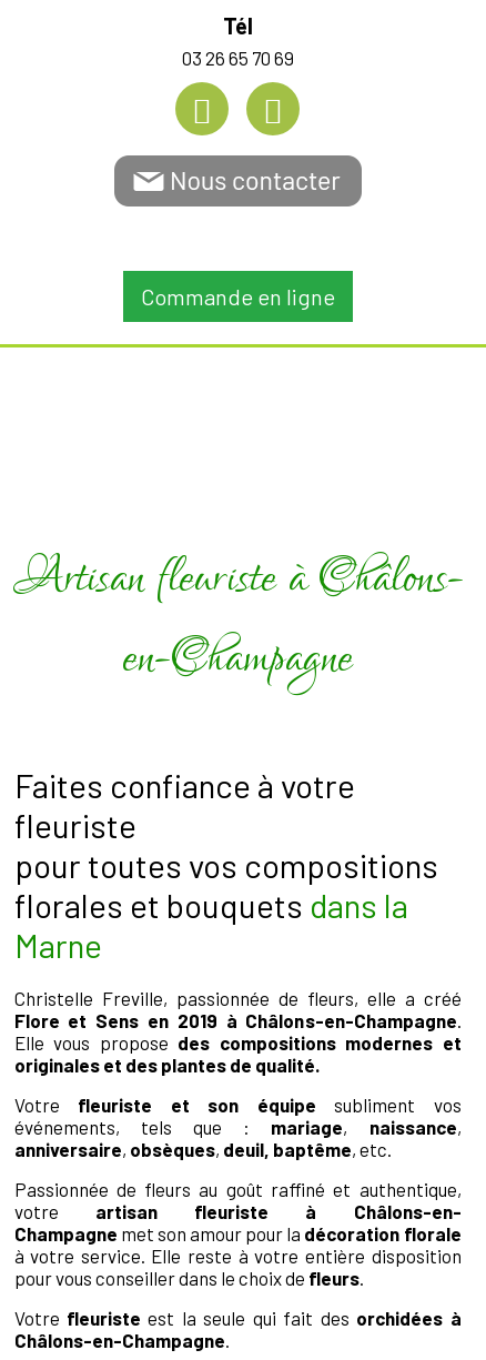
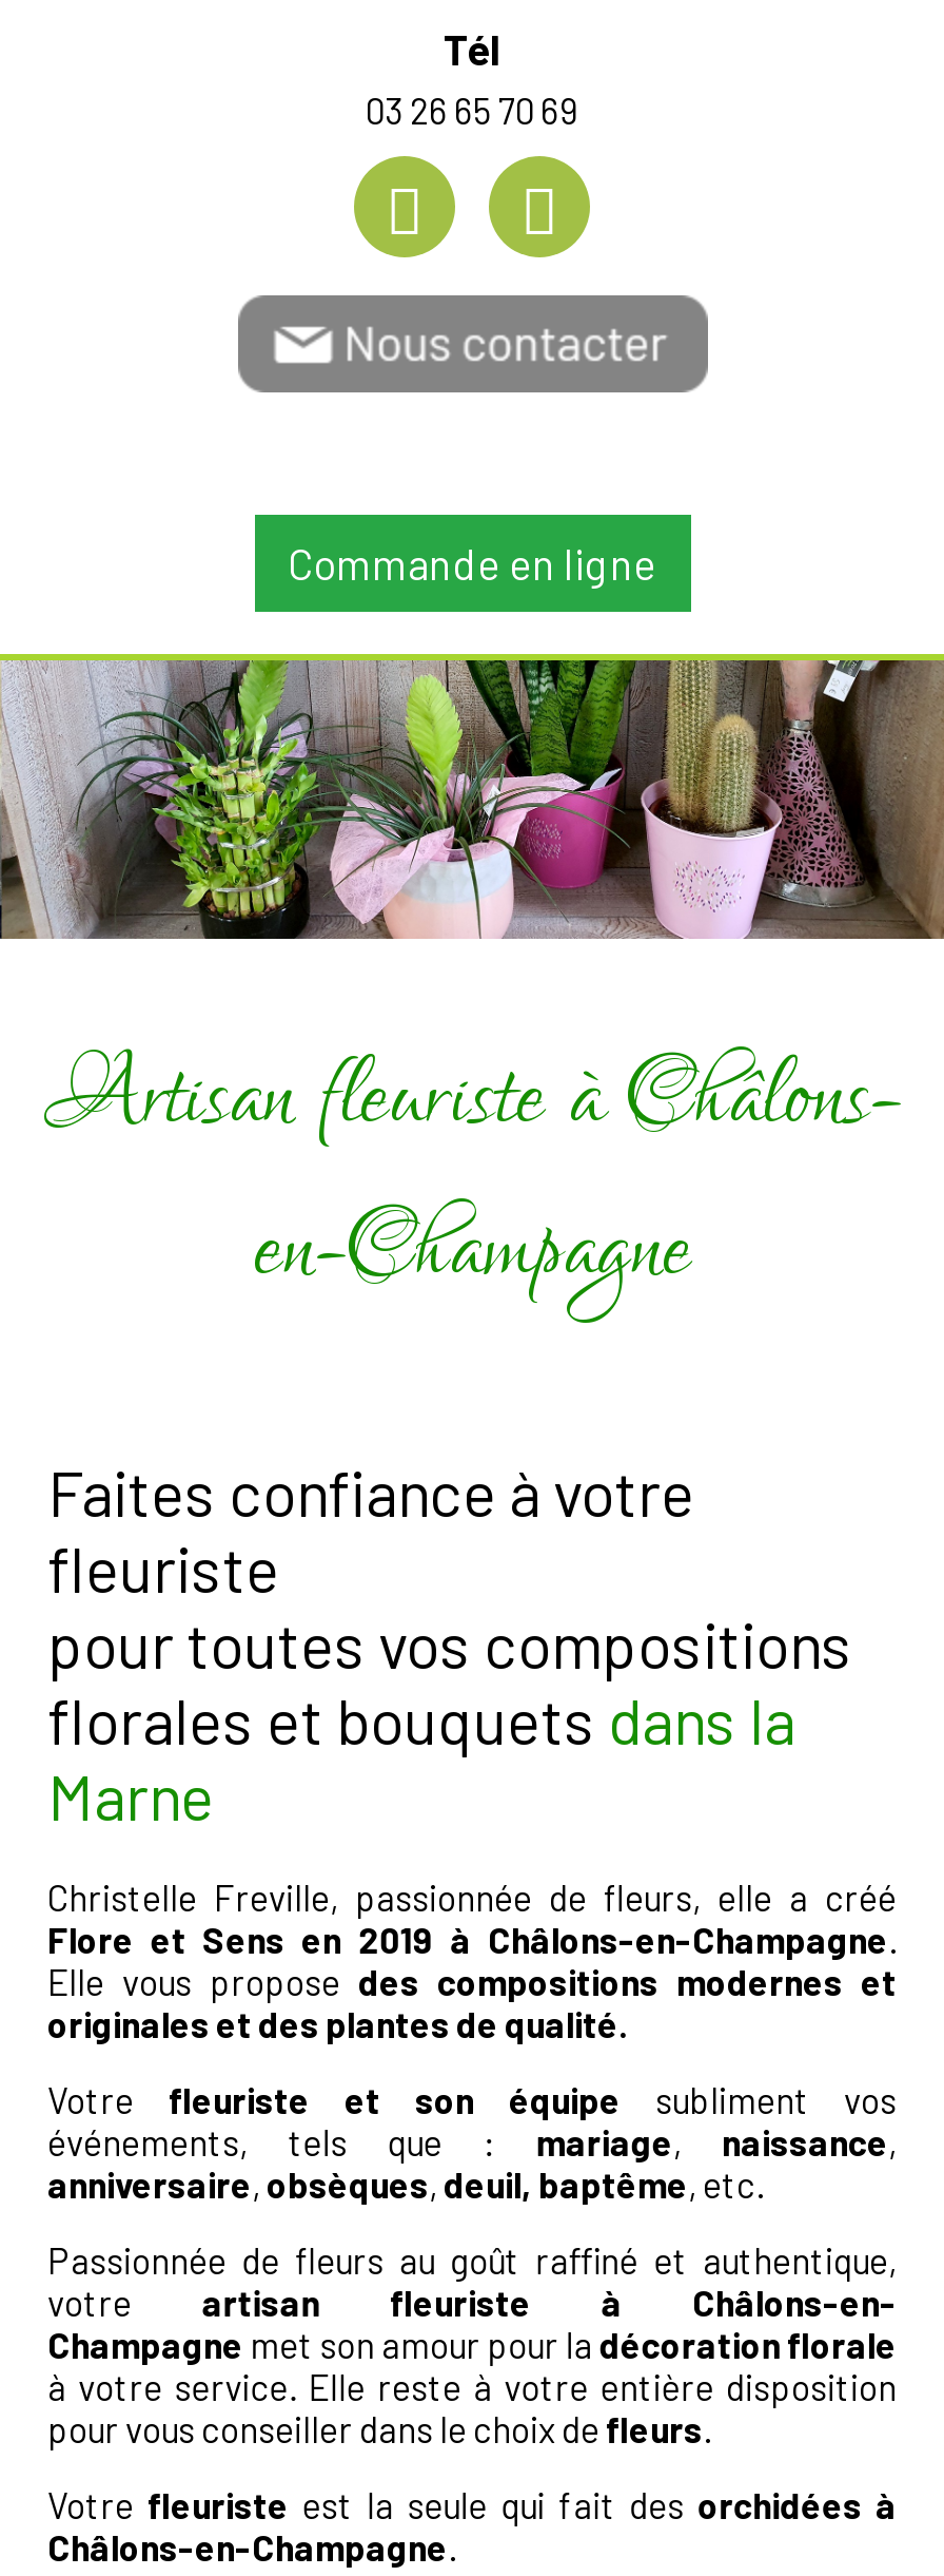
+ [image]
